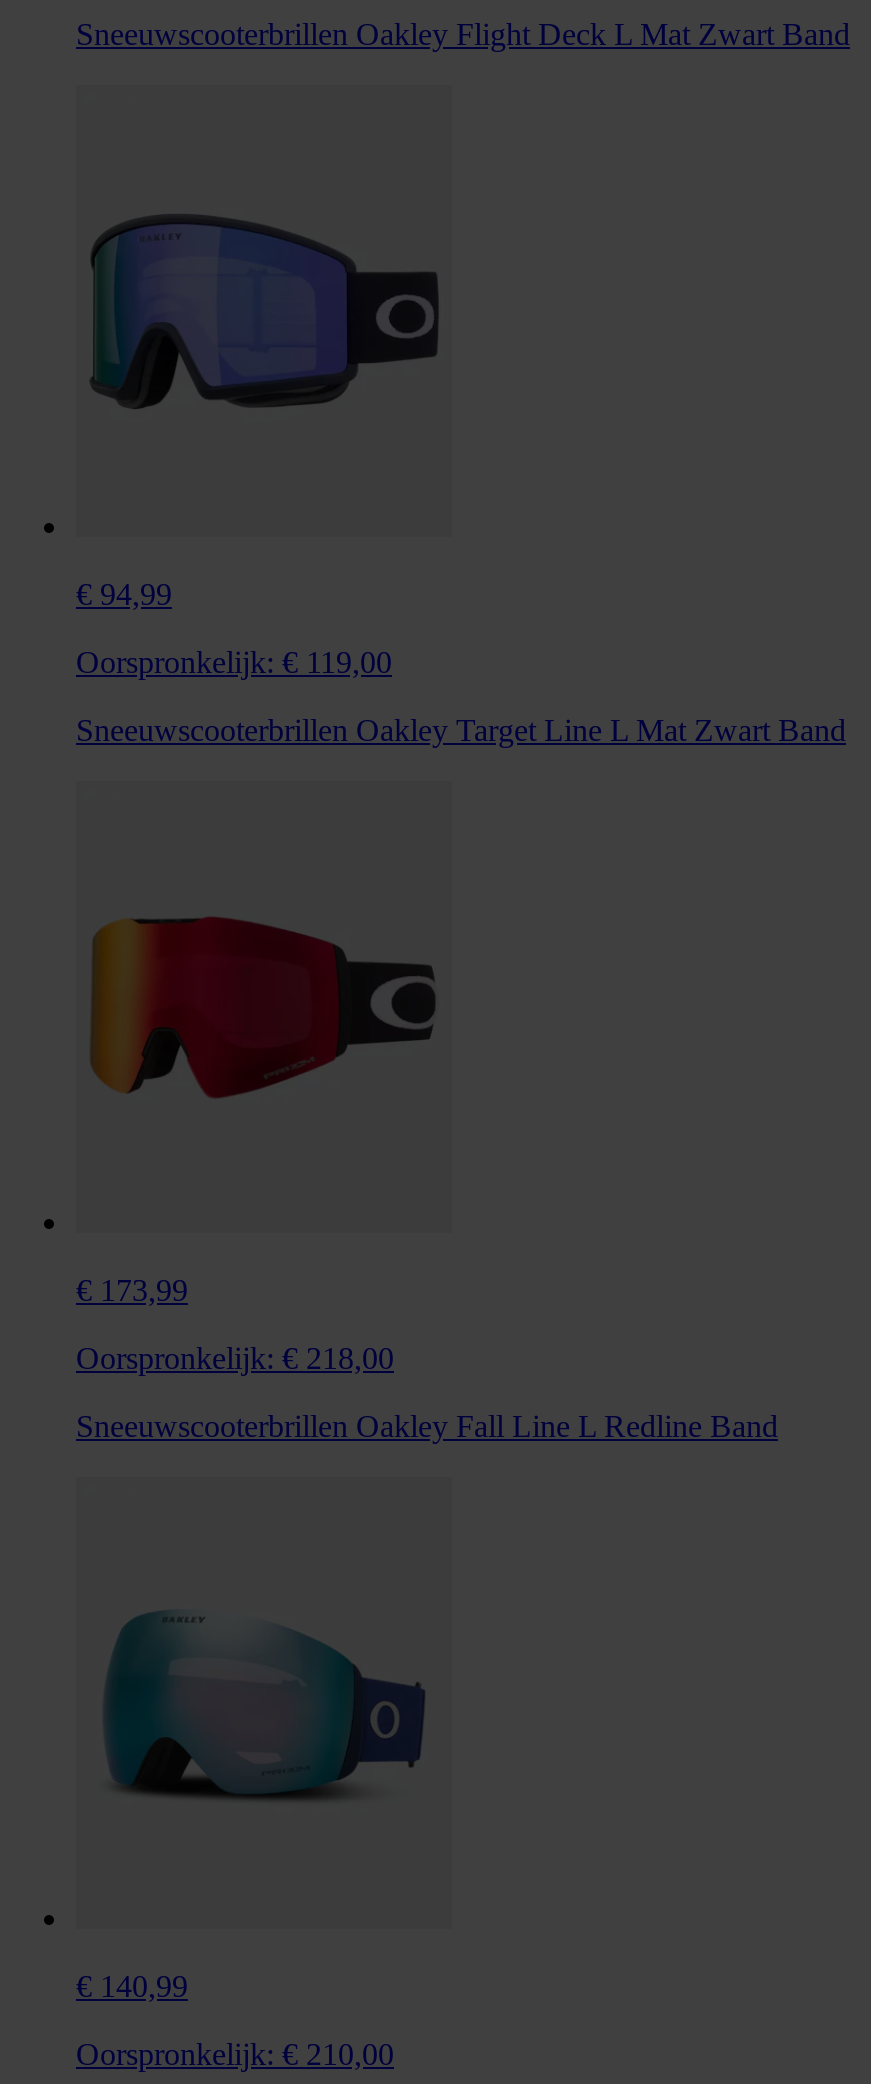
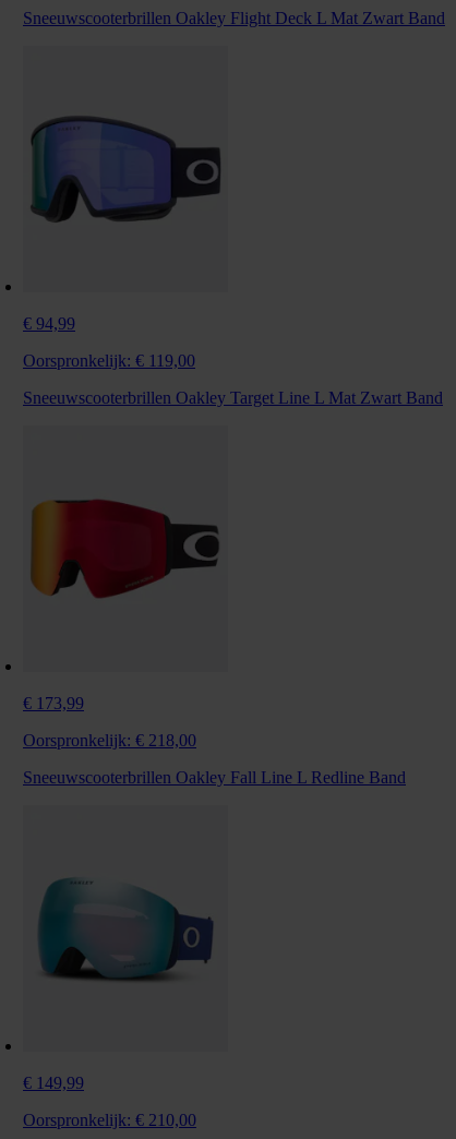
- € 140,99
+ € 149,99
